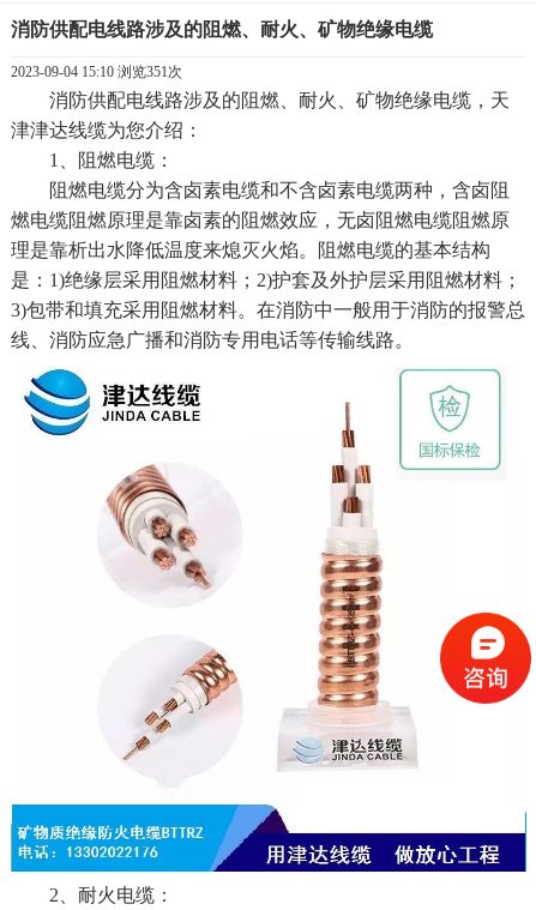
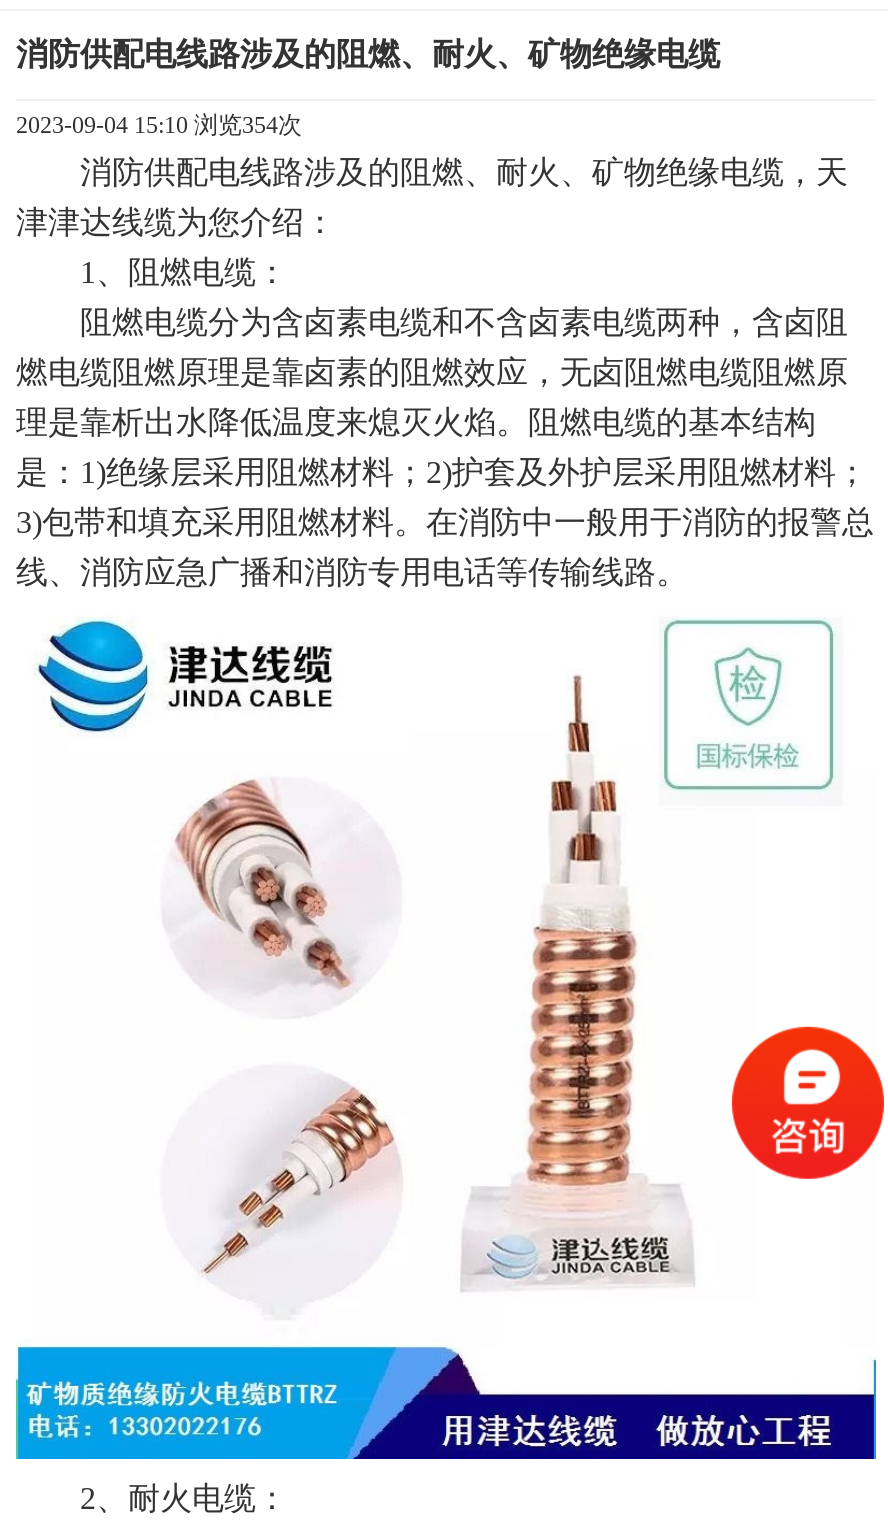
- 2023-09-04 15:10 浏览351次
+ 2023-09-04 15:10 浏览354次
